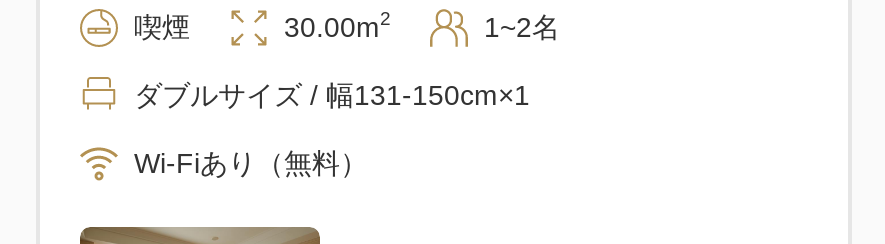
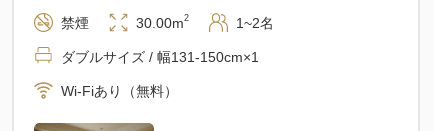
- 喫煙
+ 禁煙
